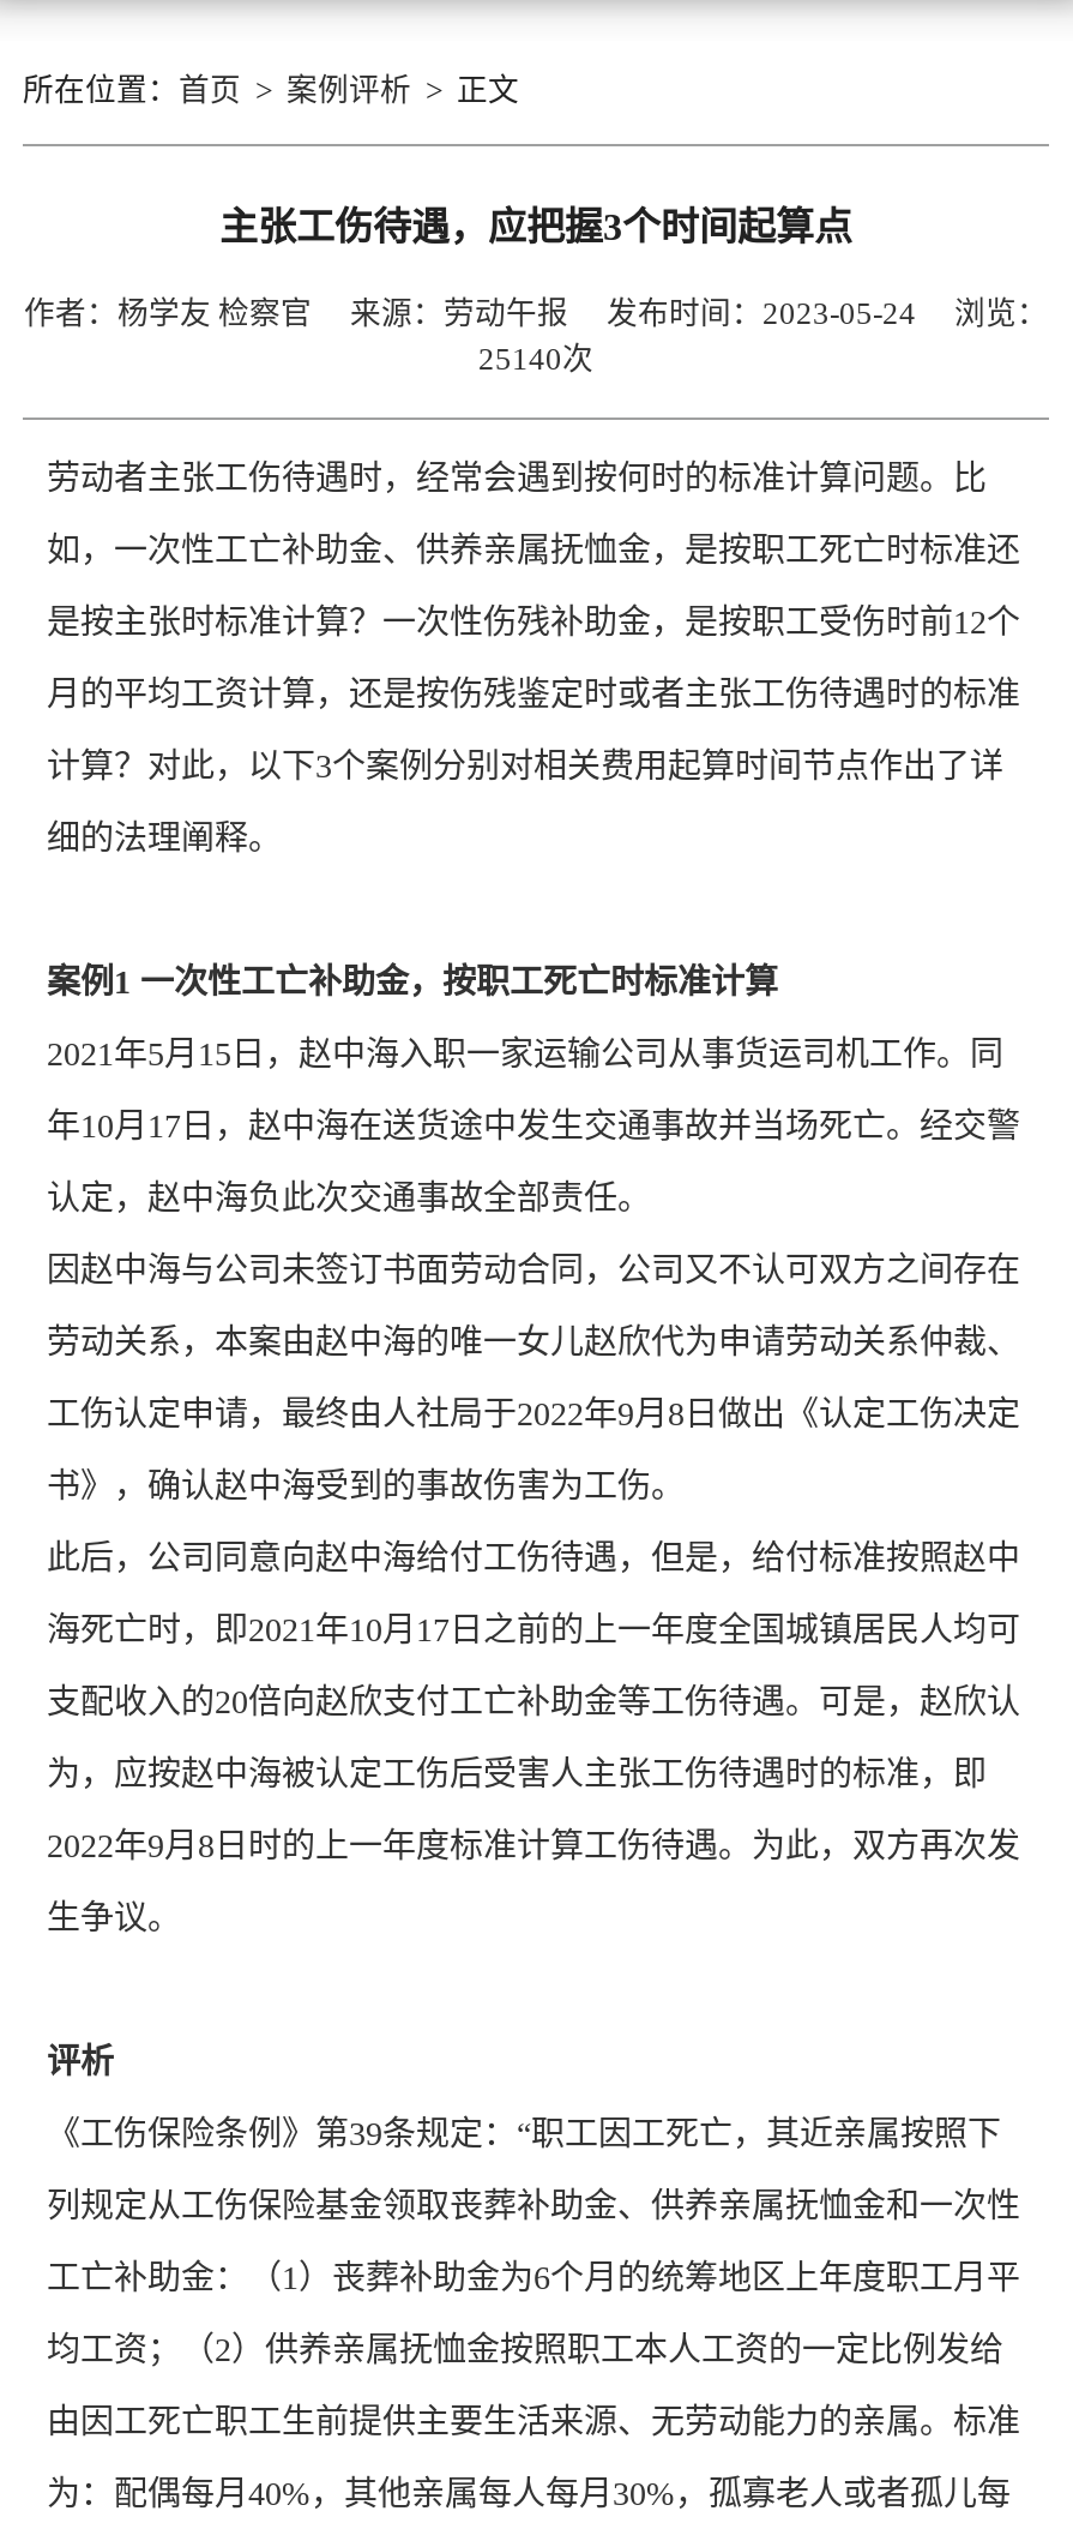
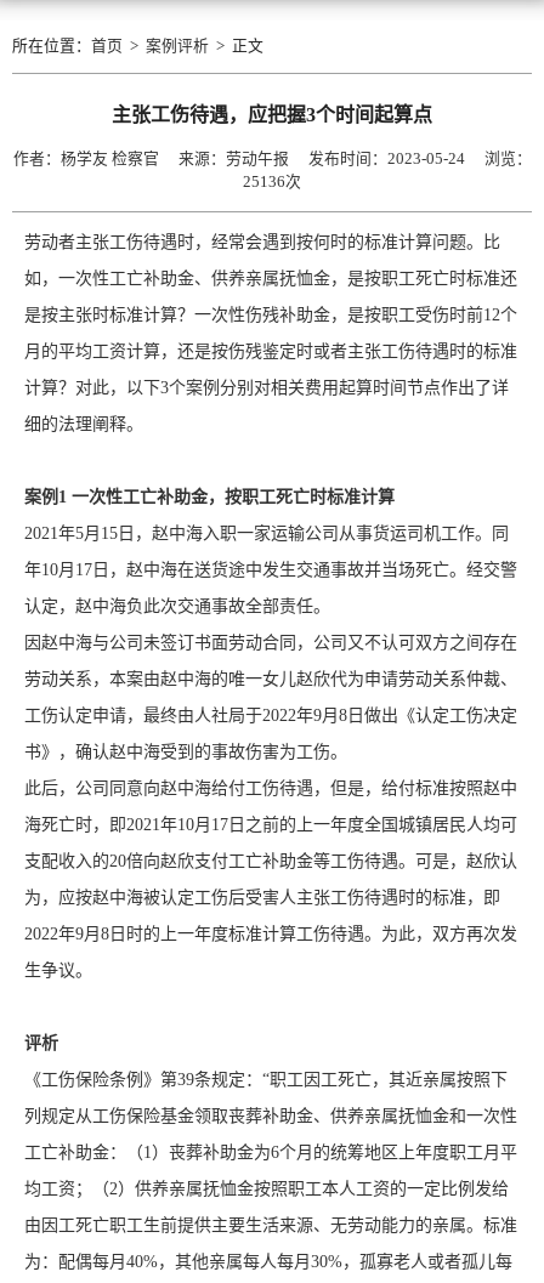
- 25140次
+ 25136次
